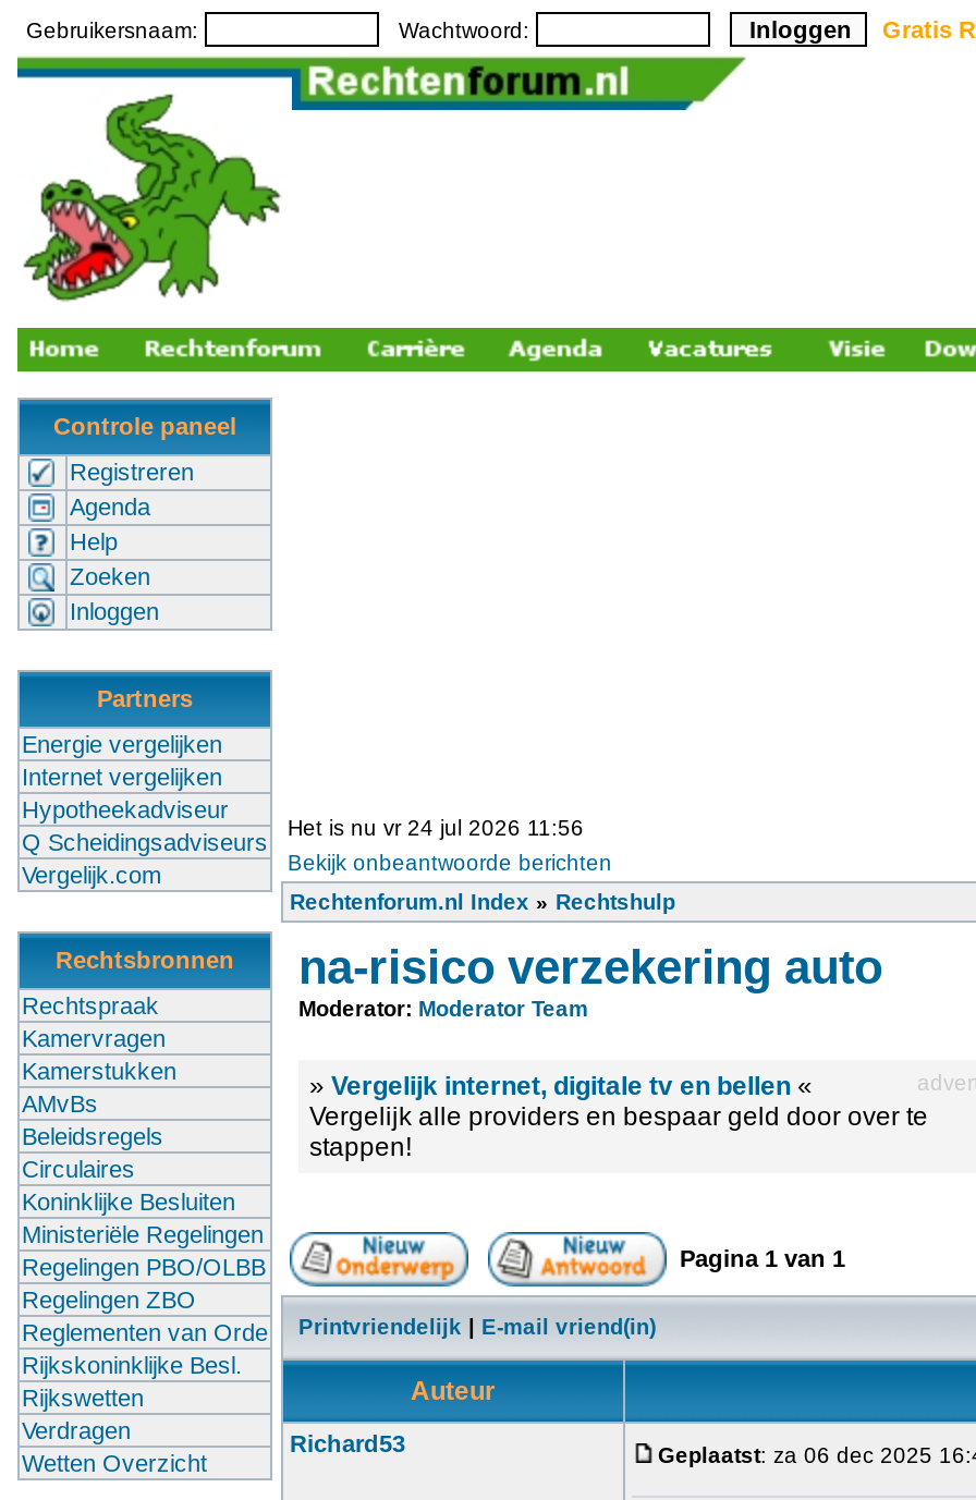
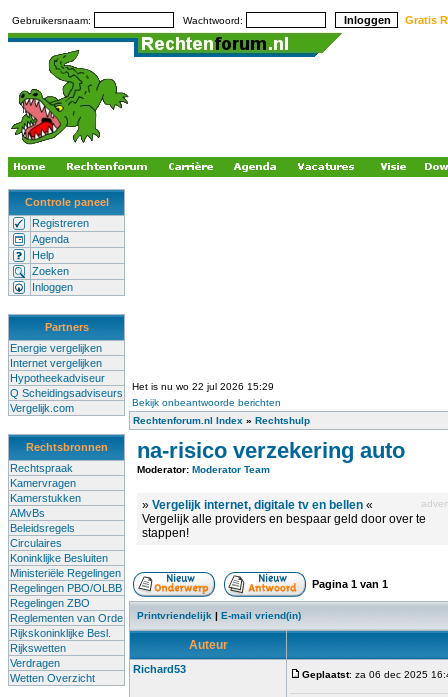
- Het is nu vr 24 jul 2026 11:56
+ Het is nu wo 22 jul 2026 15:29
